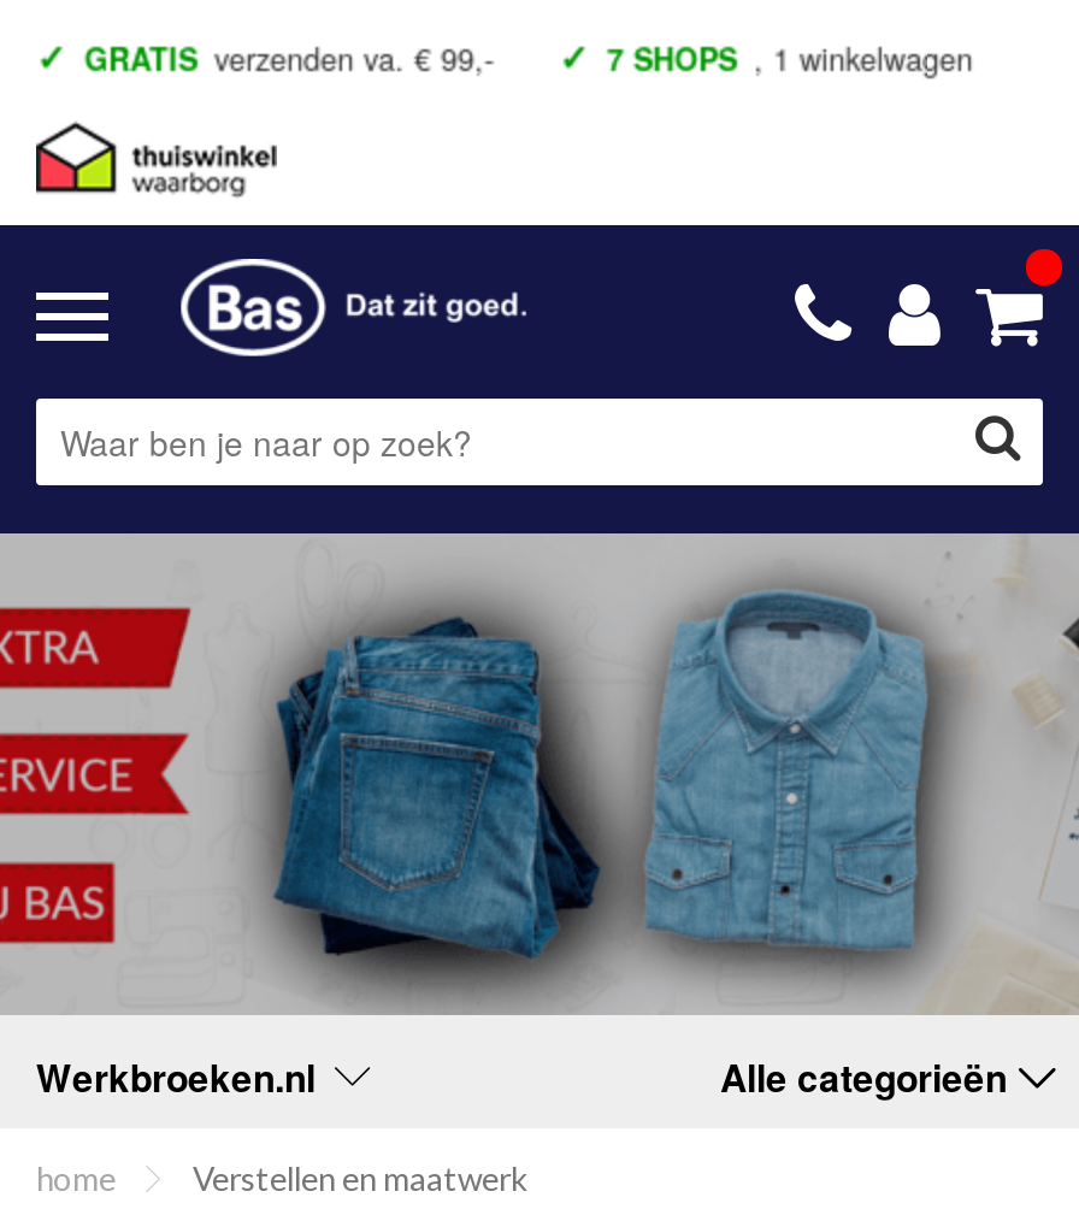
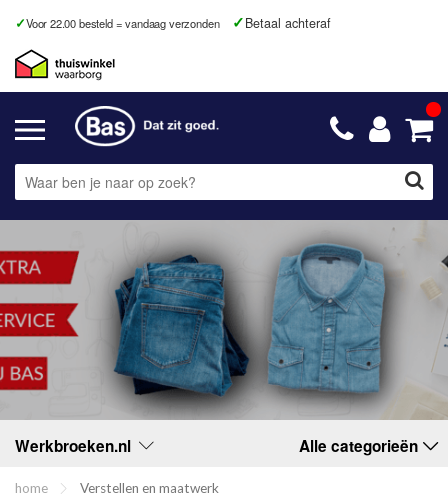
- GRATIS verzenden va. € 99,-
- 7 SHOPS , 1 winkelwagen
+ Voor 22.00 besteld = vandaag verzonden
+ Betaal achteraf
